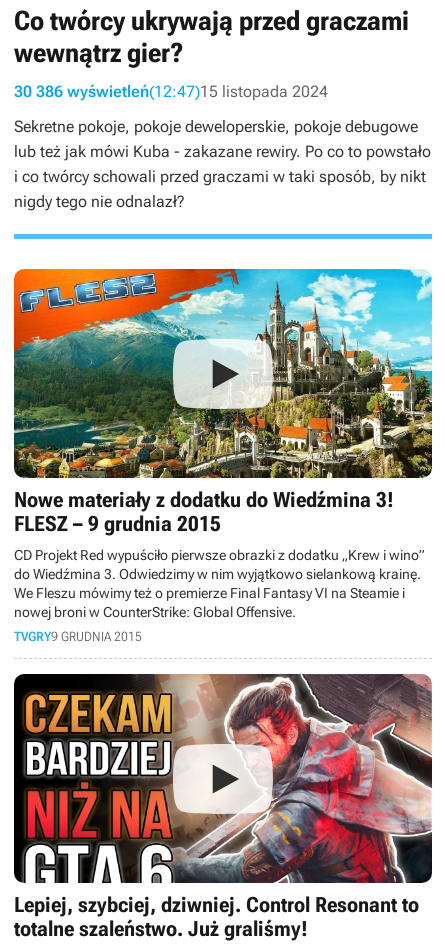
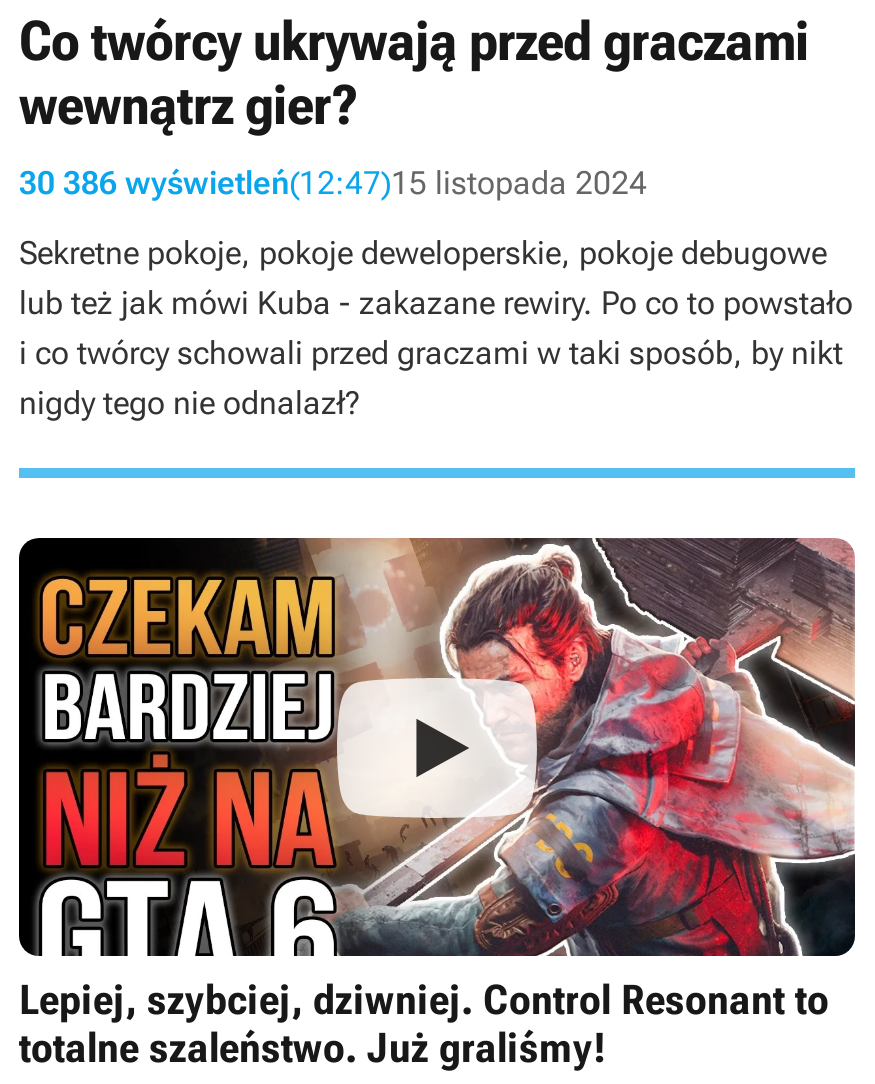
- [image]
- Nowe materiały z dodatku do Wiedźmina 3!
- FLESZ – 9 grudnia 2015
- CD Projekt Red wypuściło pierwsze obrazki z dodatku „Krew i wino”
- do Wiedźmina 3. Odwiedzimy w nim wyjątkowo sielankową krainę.
- We Fleszu mówimy też o premierze Final Fantasy VI na Steamie i
- nowej broni w CounterStrike: Global Offensive.
- TVGRY9 GRUDNIA 2015
